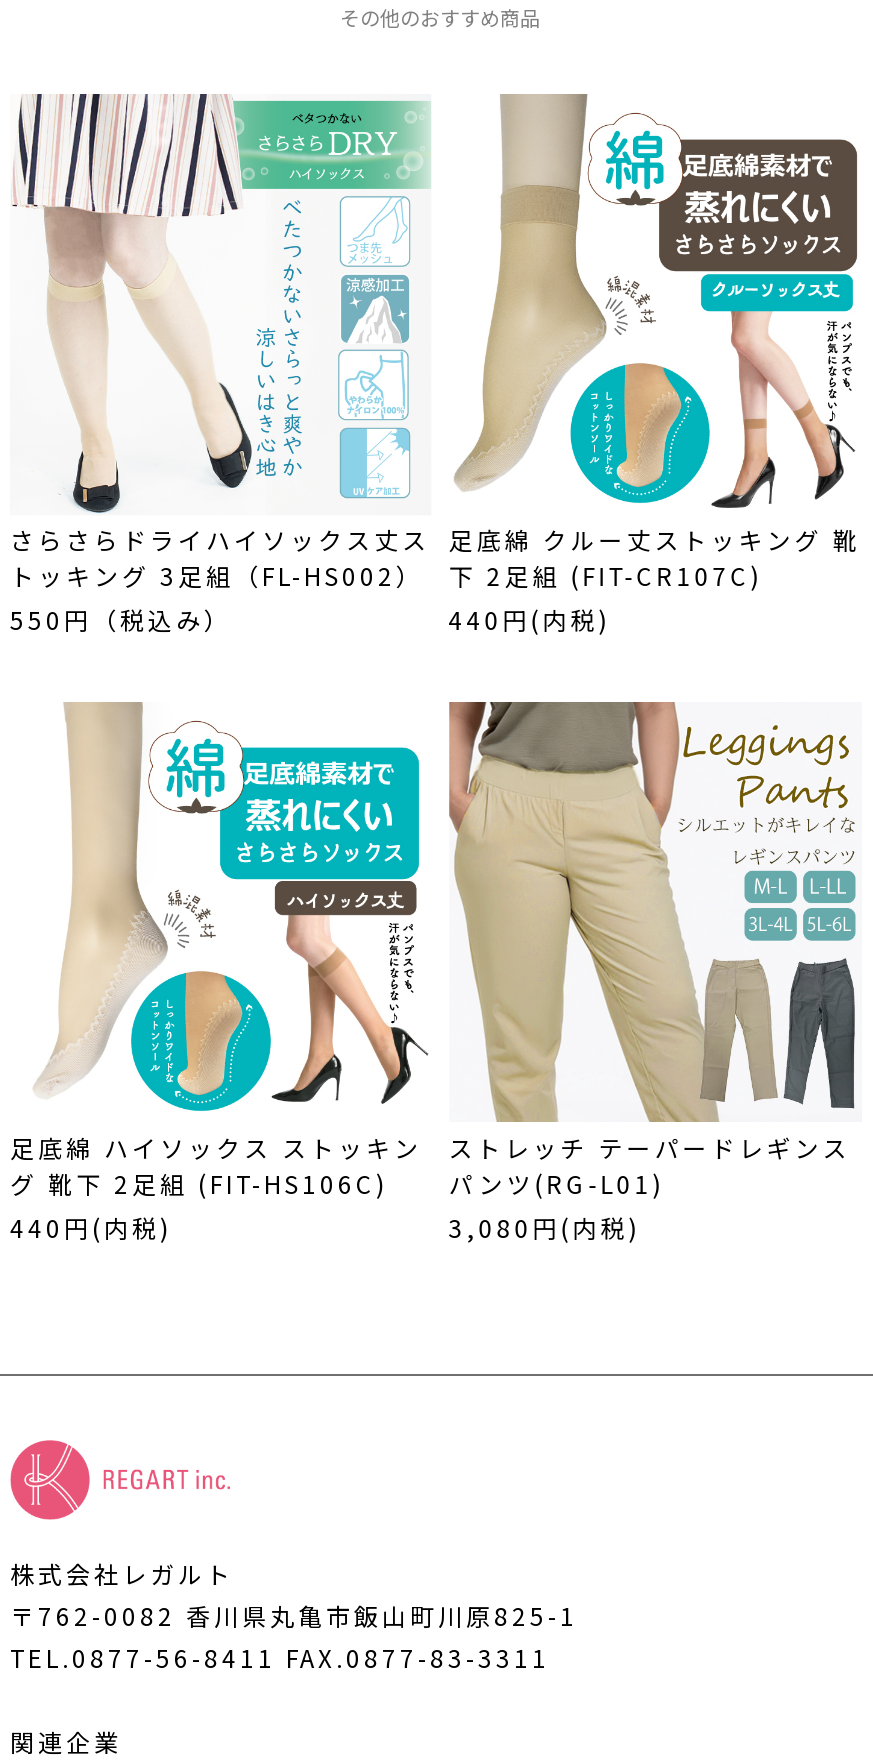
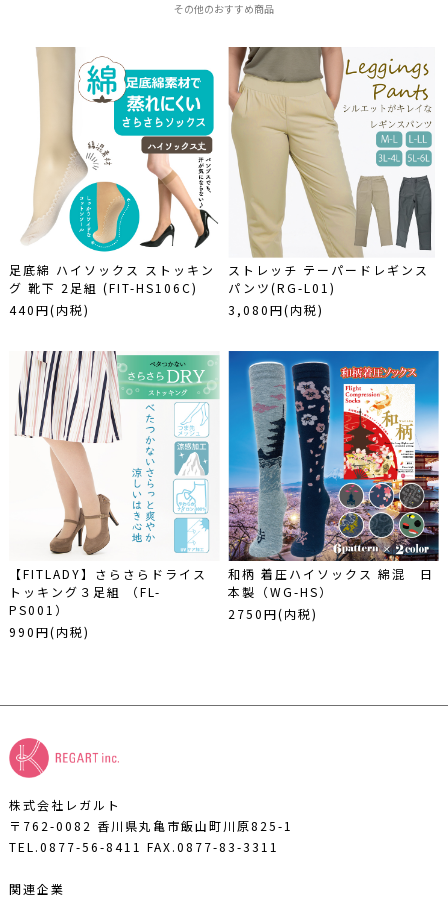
- [image]
- さらさらドライハイソックス丈ス
- トッキング 3足組（FL-HS002）
- 550円（税込み）

- [image]
- 足底綿 クルー丈ストッキング 靴
- 下 2足組 (FIT-CR107C)
- 440円(内税)

moved up: [image] | 足底綿 ハイソックス ストッキン | グ 靴下 2足組 (FIT-HS106C) | 440円(内税) | ストレッチ テーパードレギンス | パンツ(RG-L01) | 3,080円(内税)

+ [image]
+ 【FITLADY】さらさらドライス
+ トッキング３足組 （FL-
+ PS001）
+ 990円(内税)

+ [image]
+ 和柄 着圧ハイソックス 綿混 日
+ 本製（WG-HS）
+ 2750円(内税)
